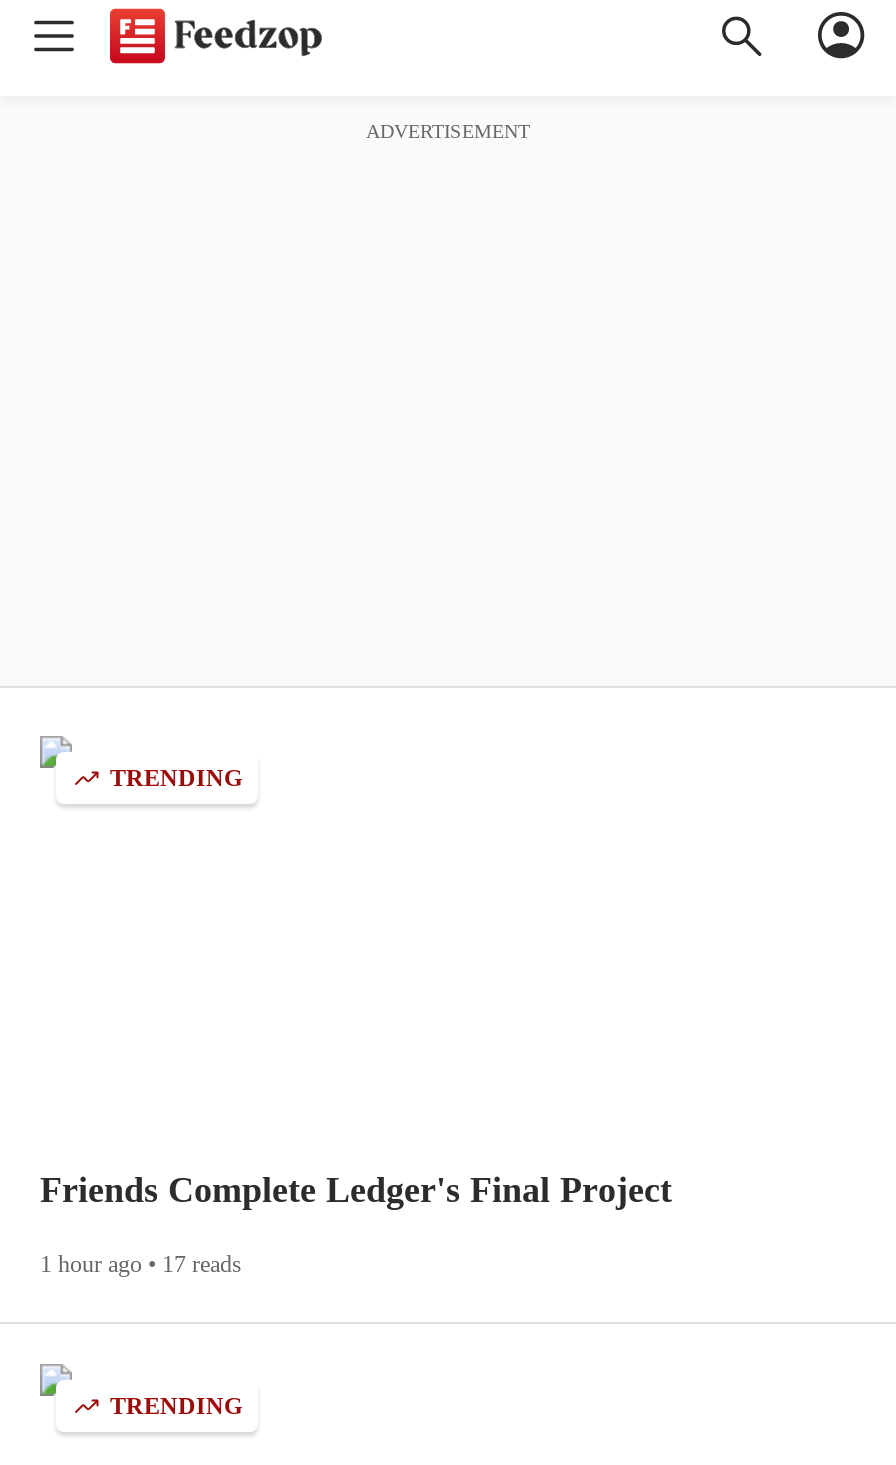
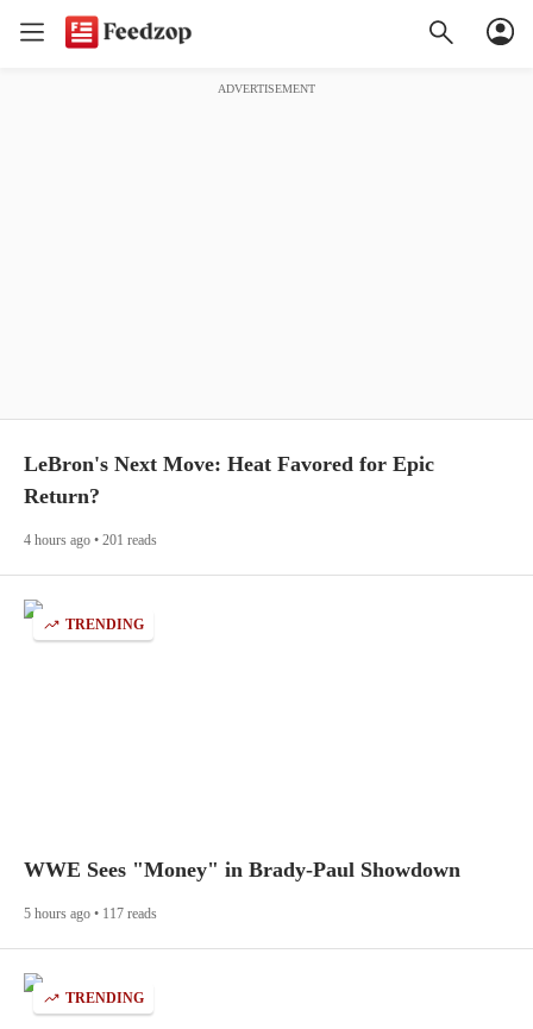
+ LeBron's Next Move: Heat Favored for Epic
+ Return?
+ 4 hours ago • 201 reads

- Friends Complete Ledger's Final Project
+ WWE Sees "Money" in Brady-Paul Showdown

- 1 hour ago • 17 reads
+ 5 hours ago • 117 reads
